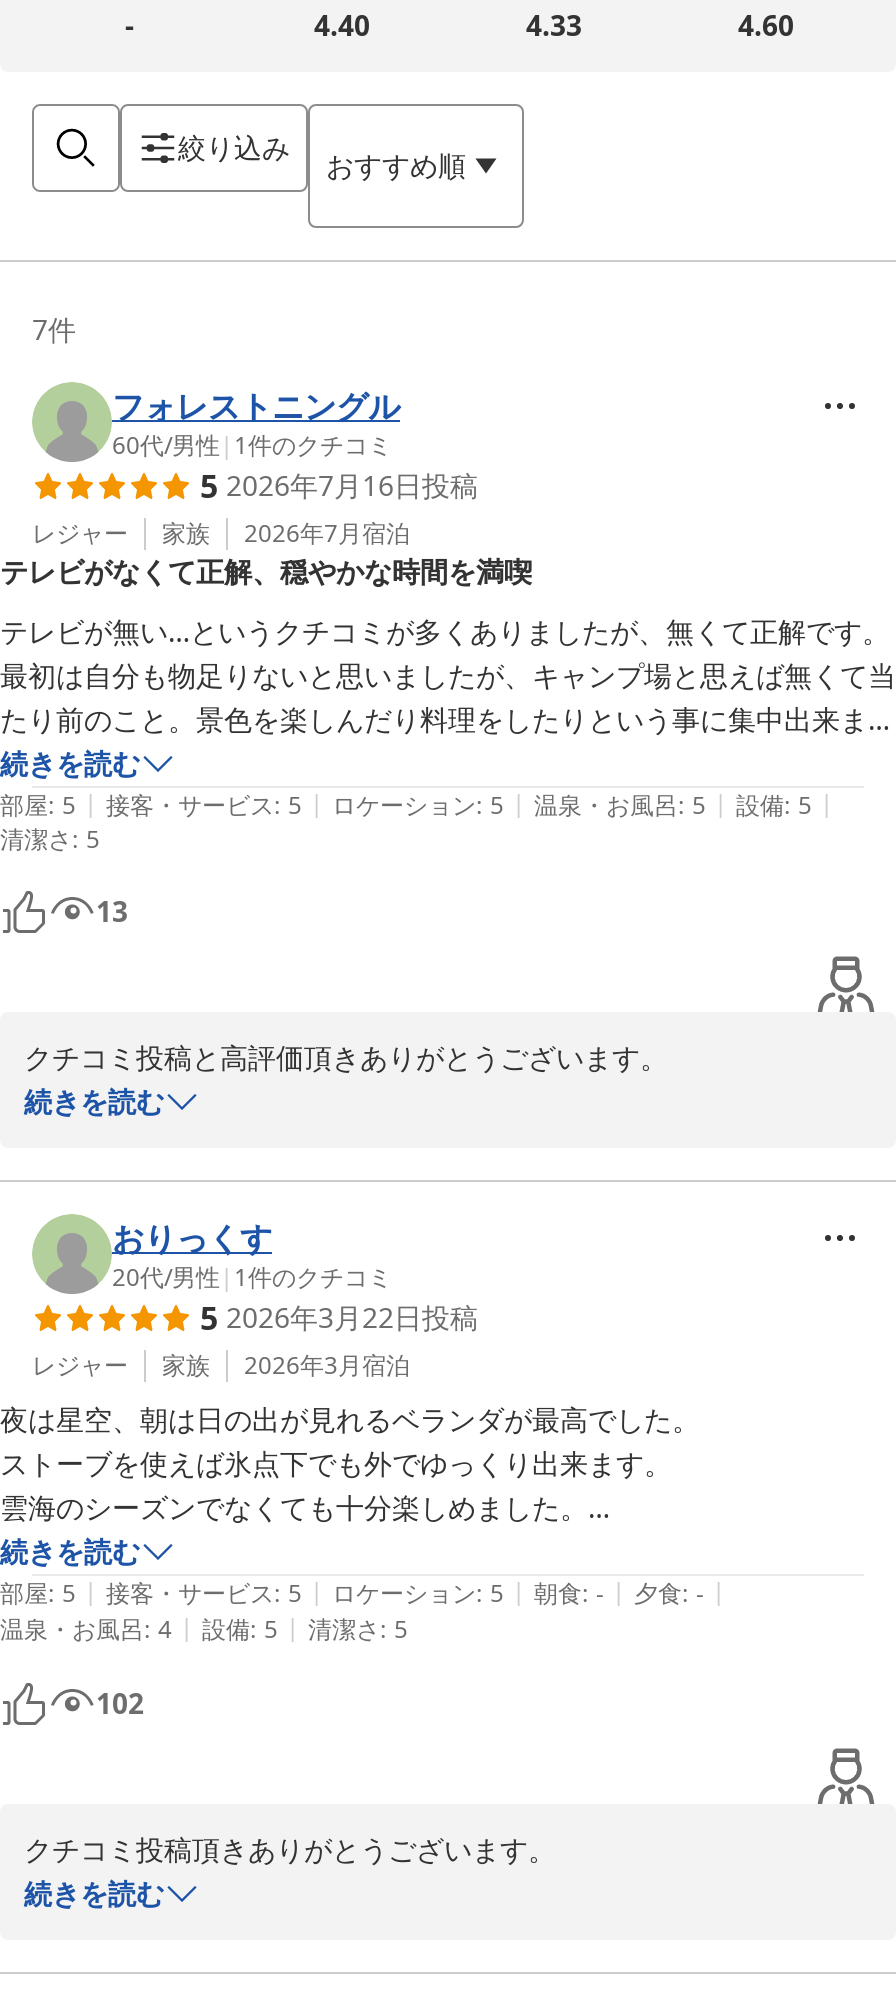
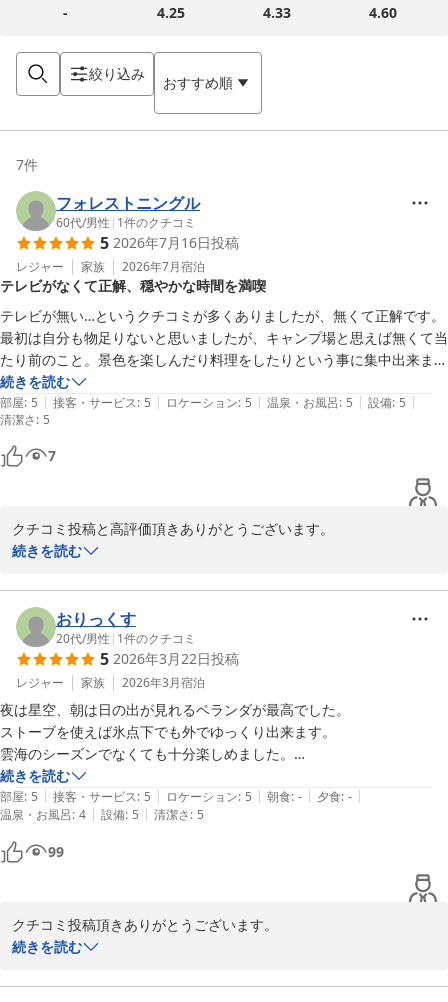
- 4.40
+ 4.25

- 13
+ 7

- 102
+ 99
